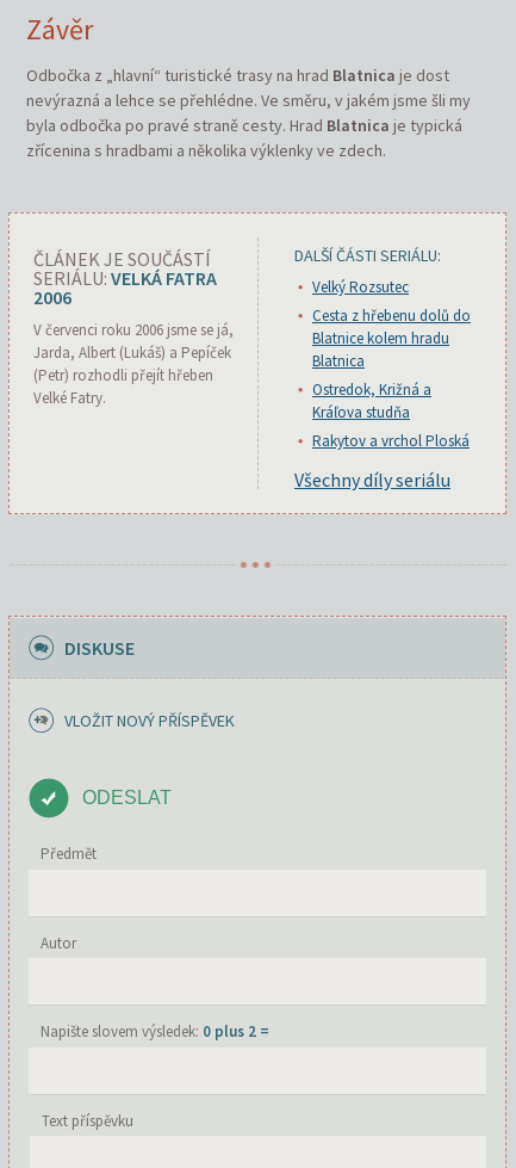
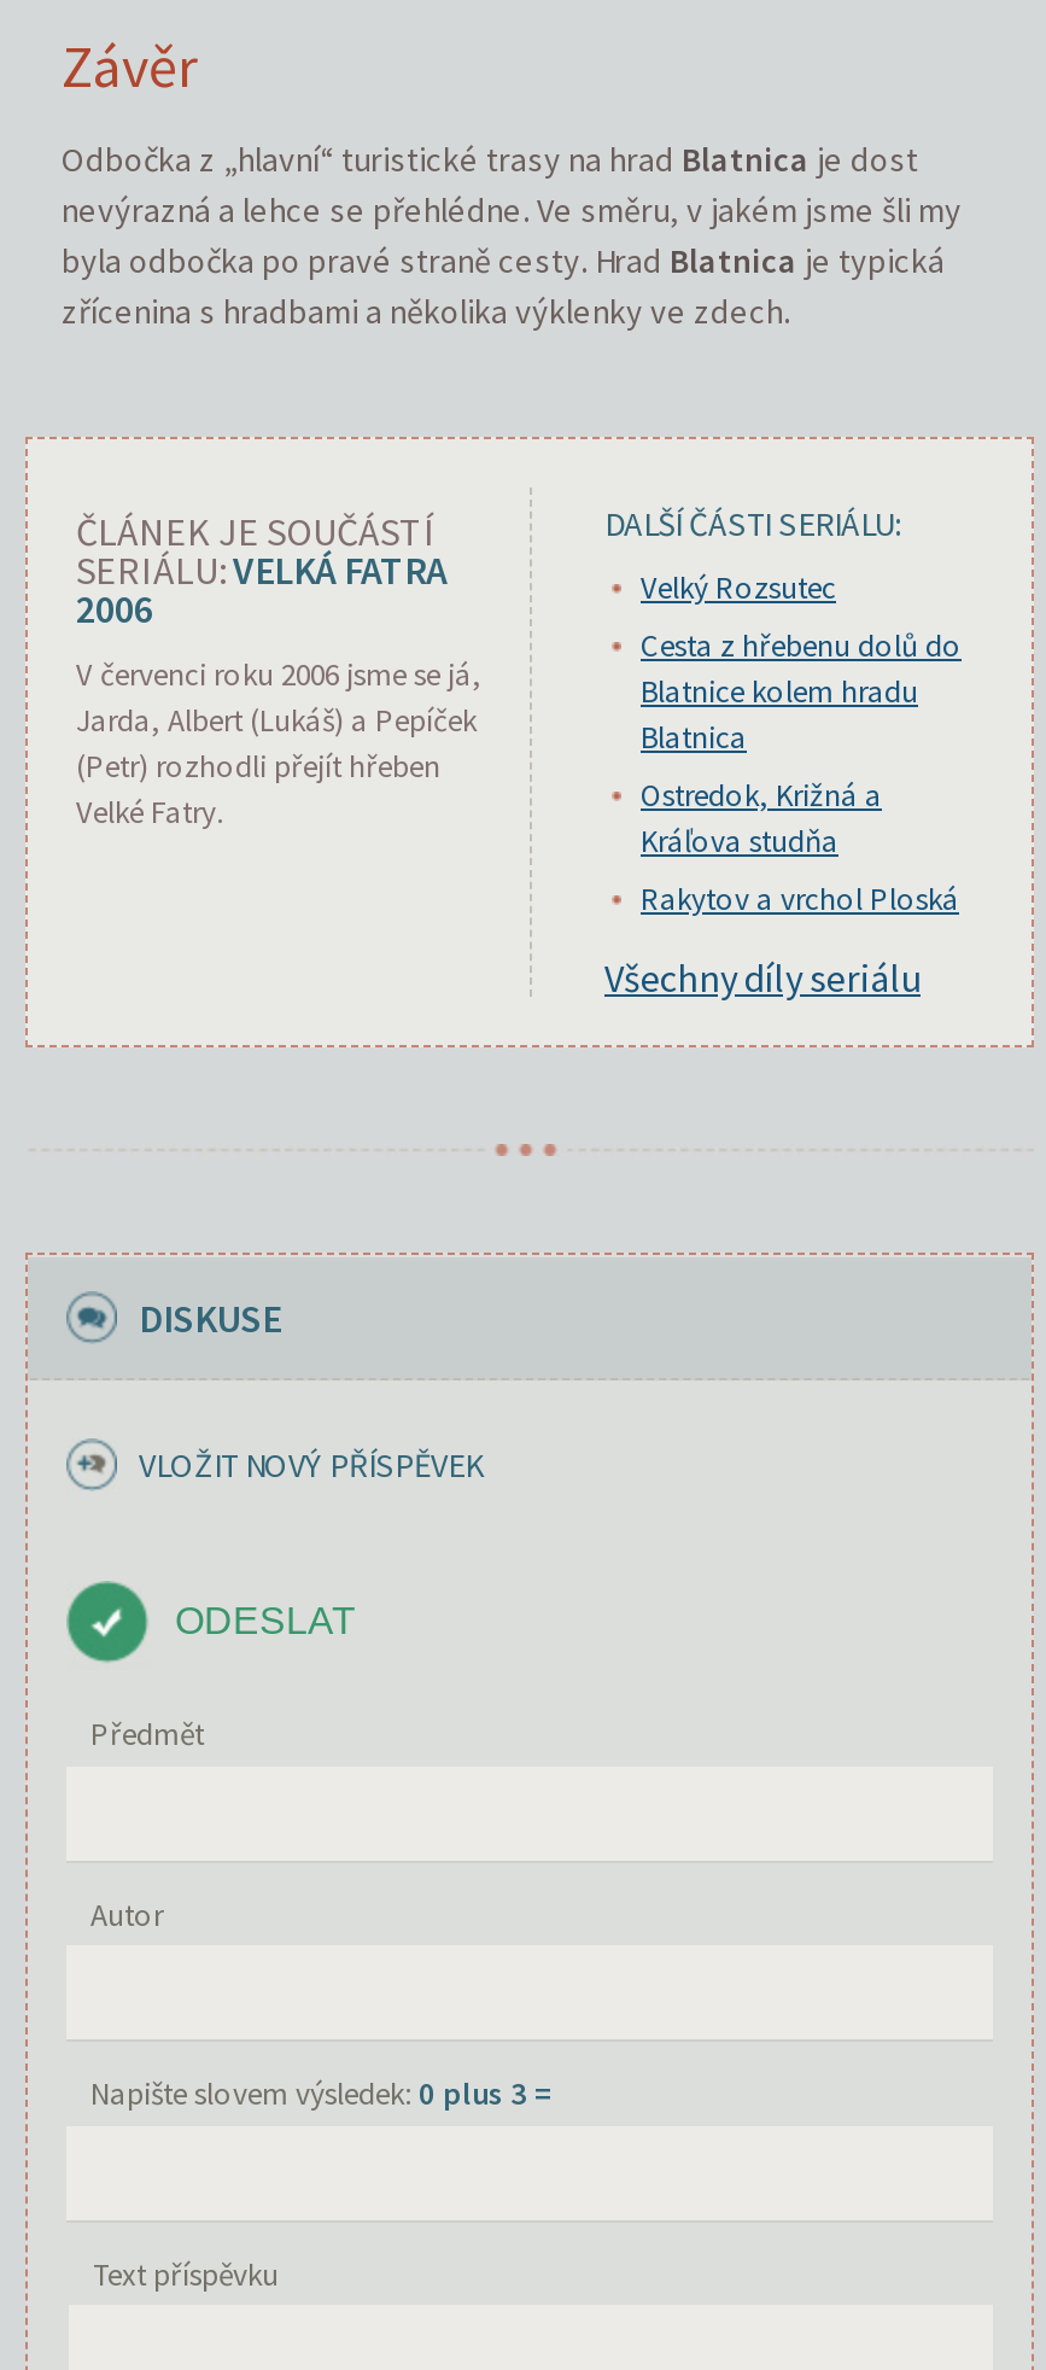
- Napište slovem výsledek: 0 plus 2 =
+ Napište slovem výsledek: 0 plus 3 =
